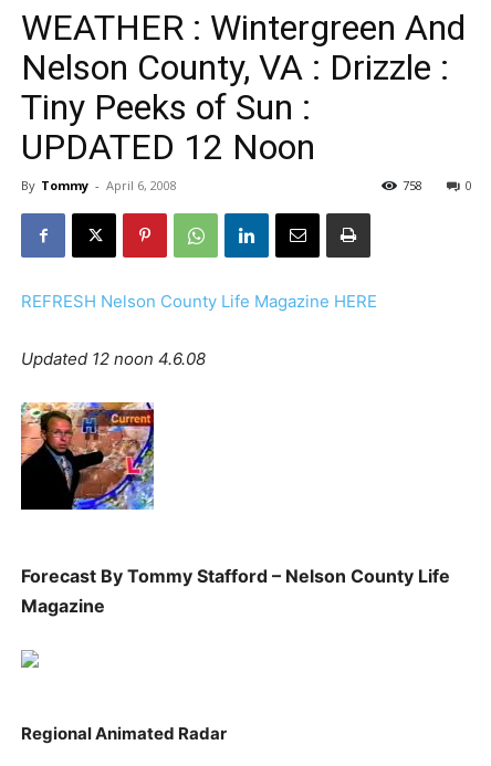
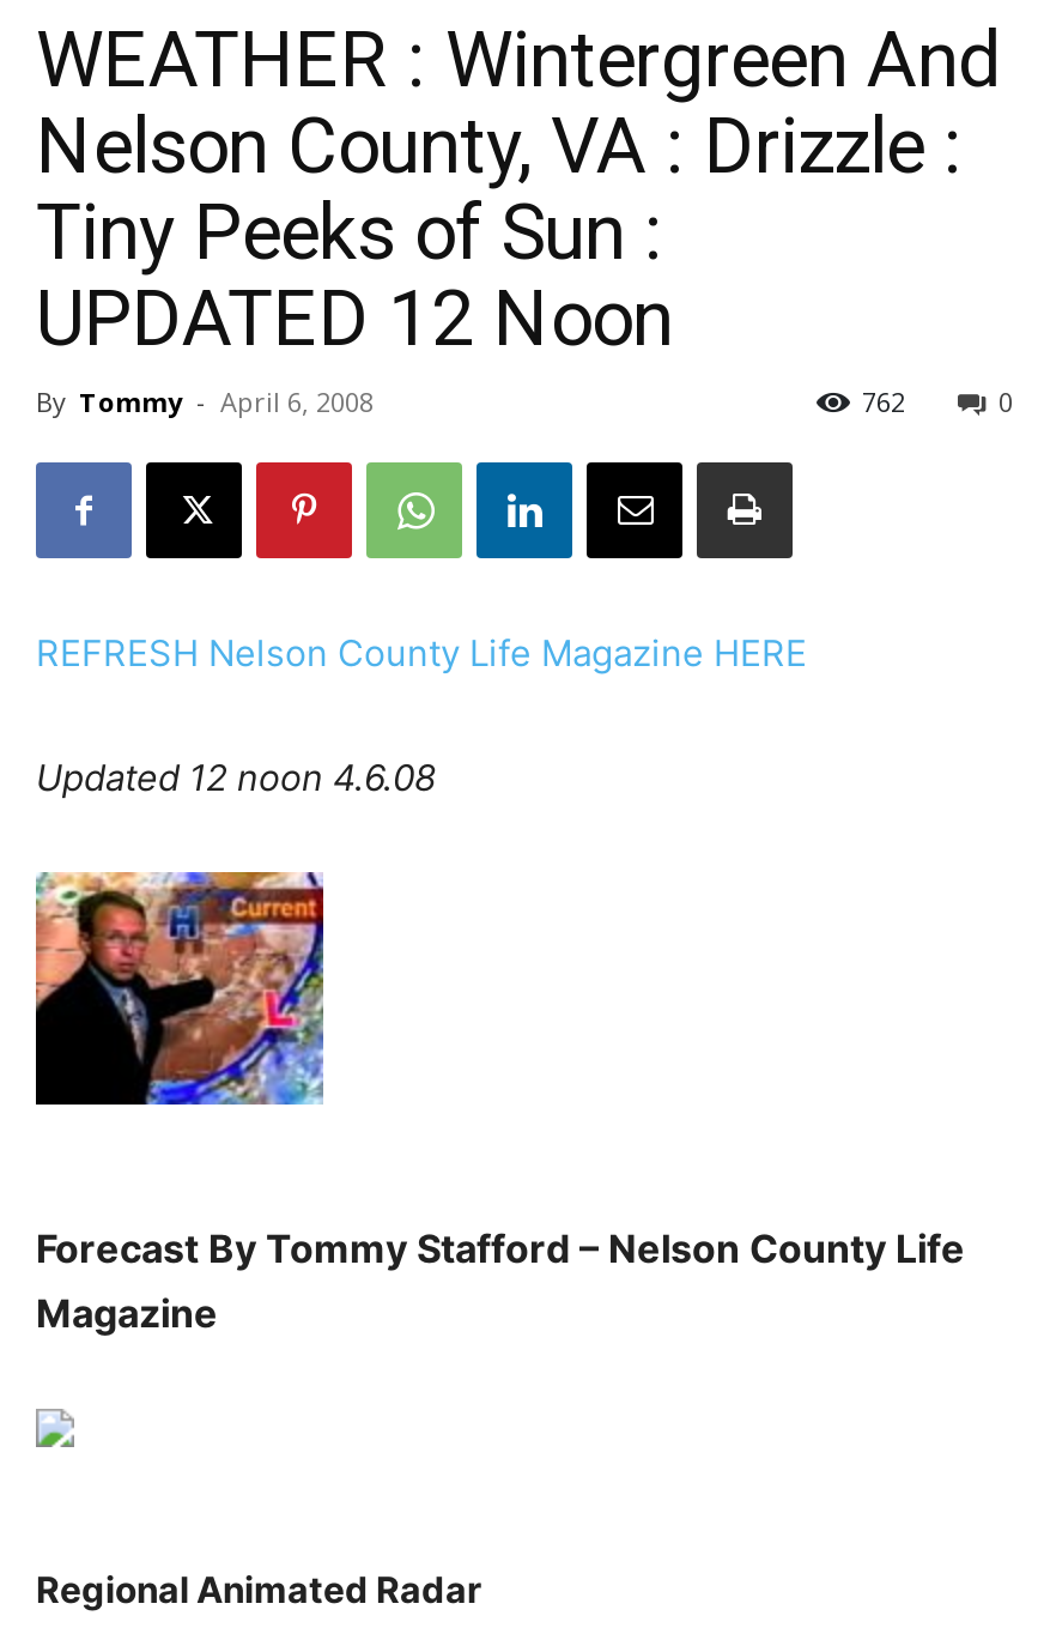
- 758
+ 762
